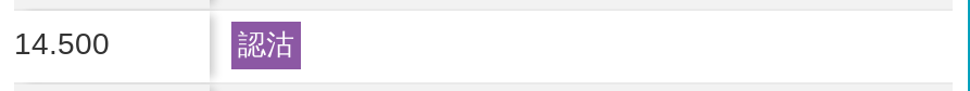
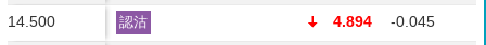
+ 4.894
+ -0.045
